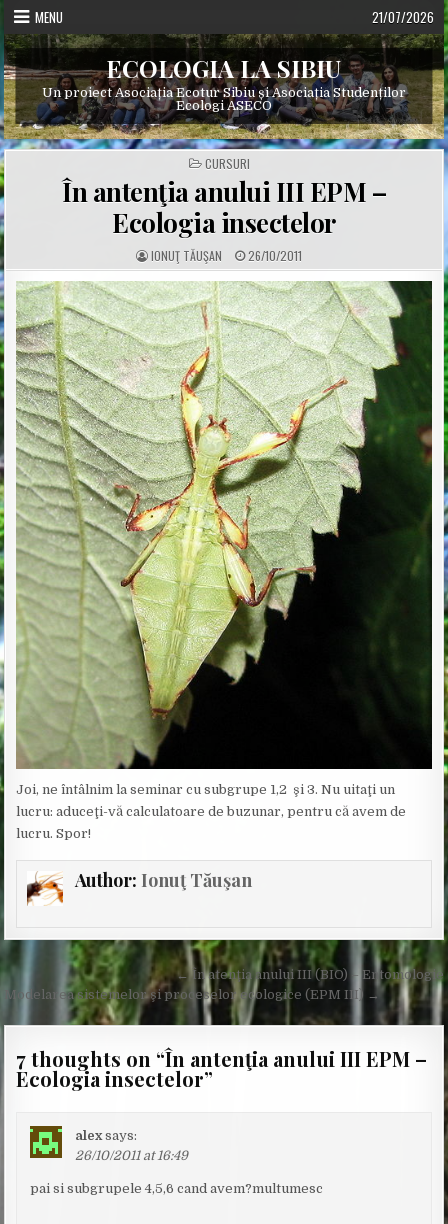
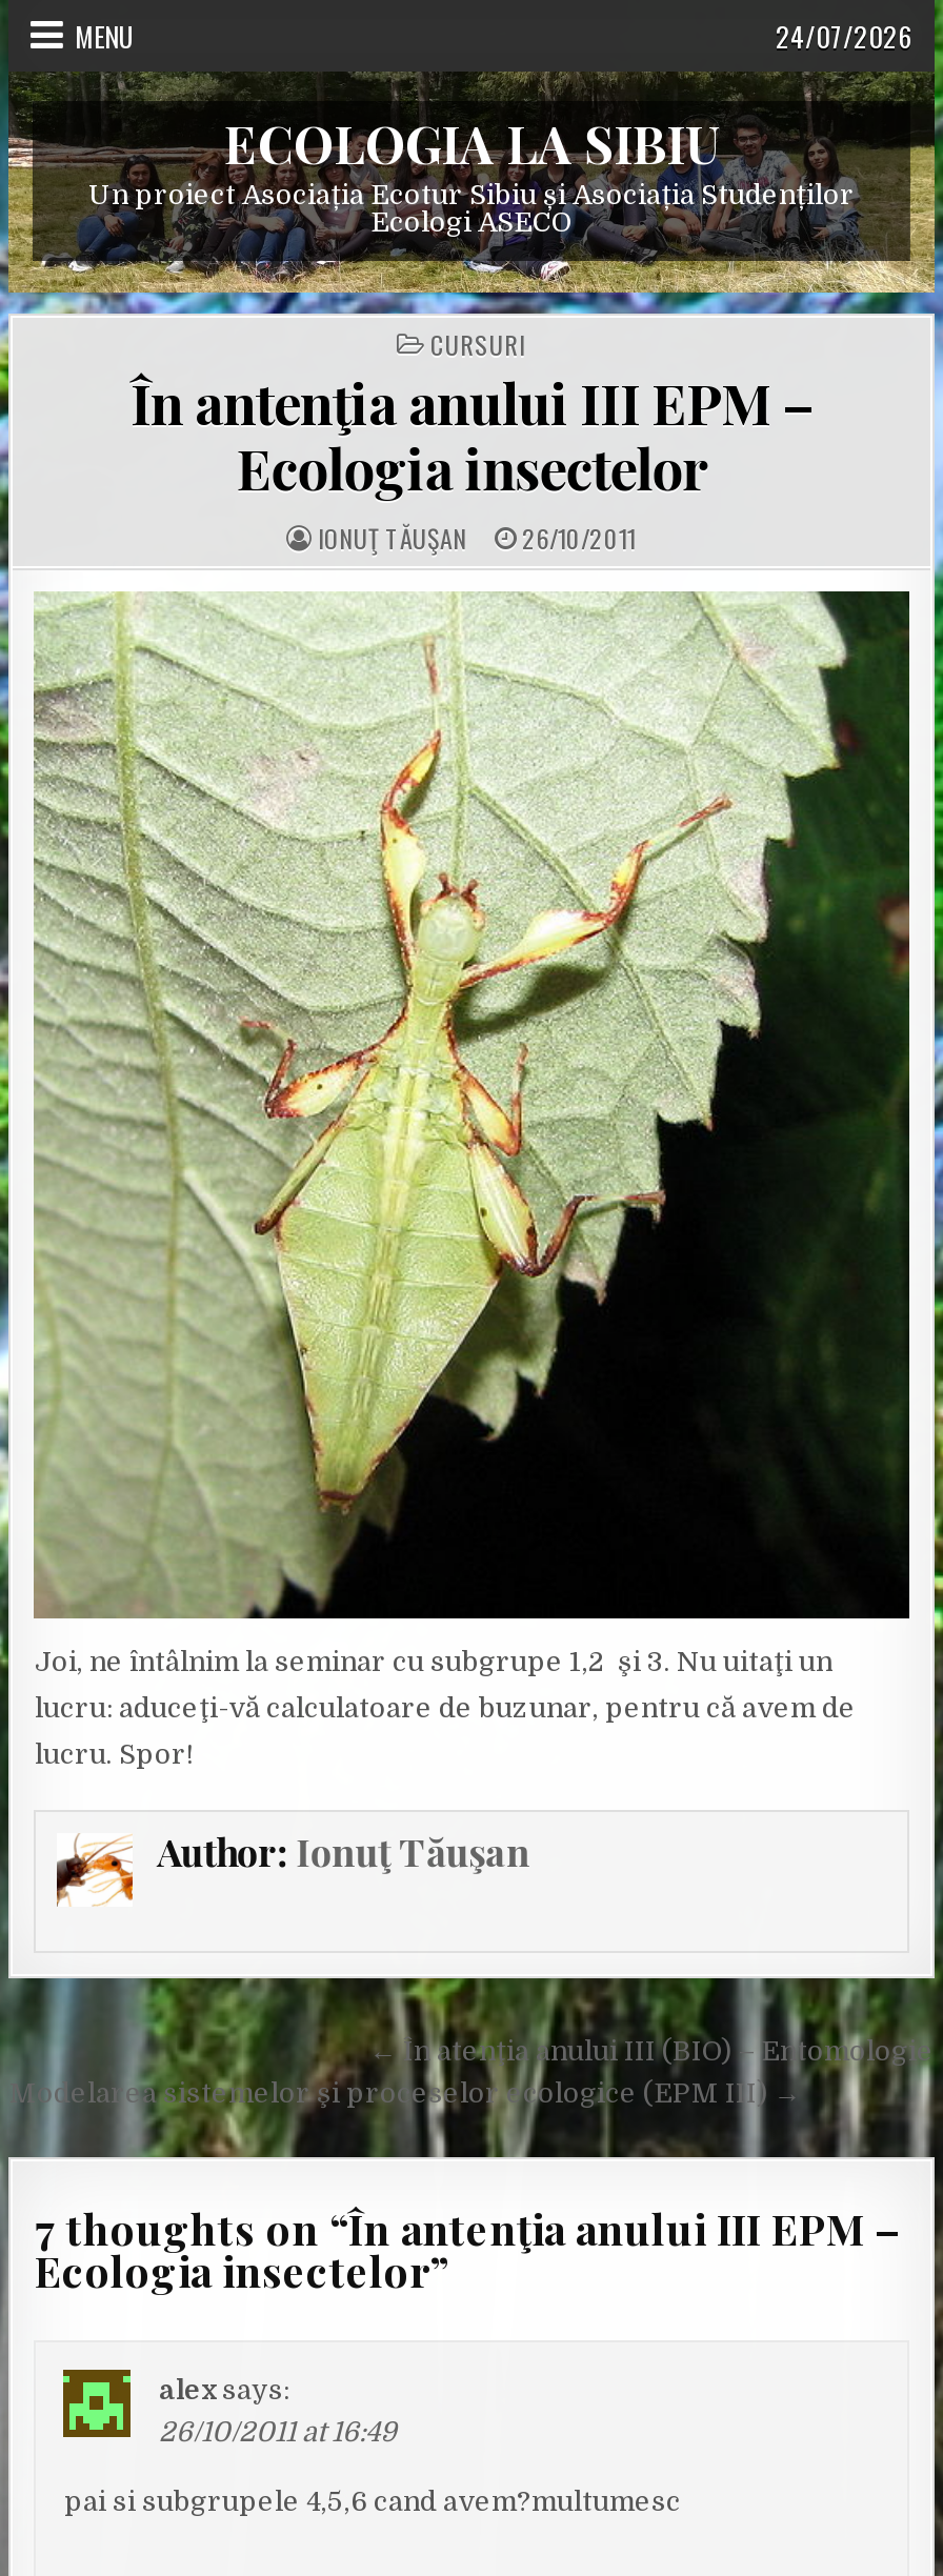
- 21/07/2026
+ 24/07/2026
